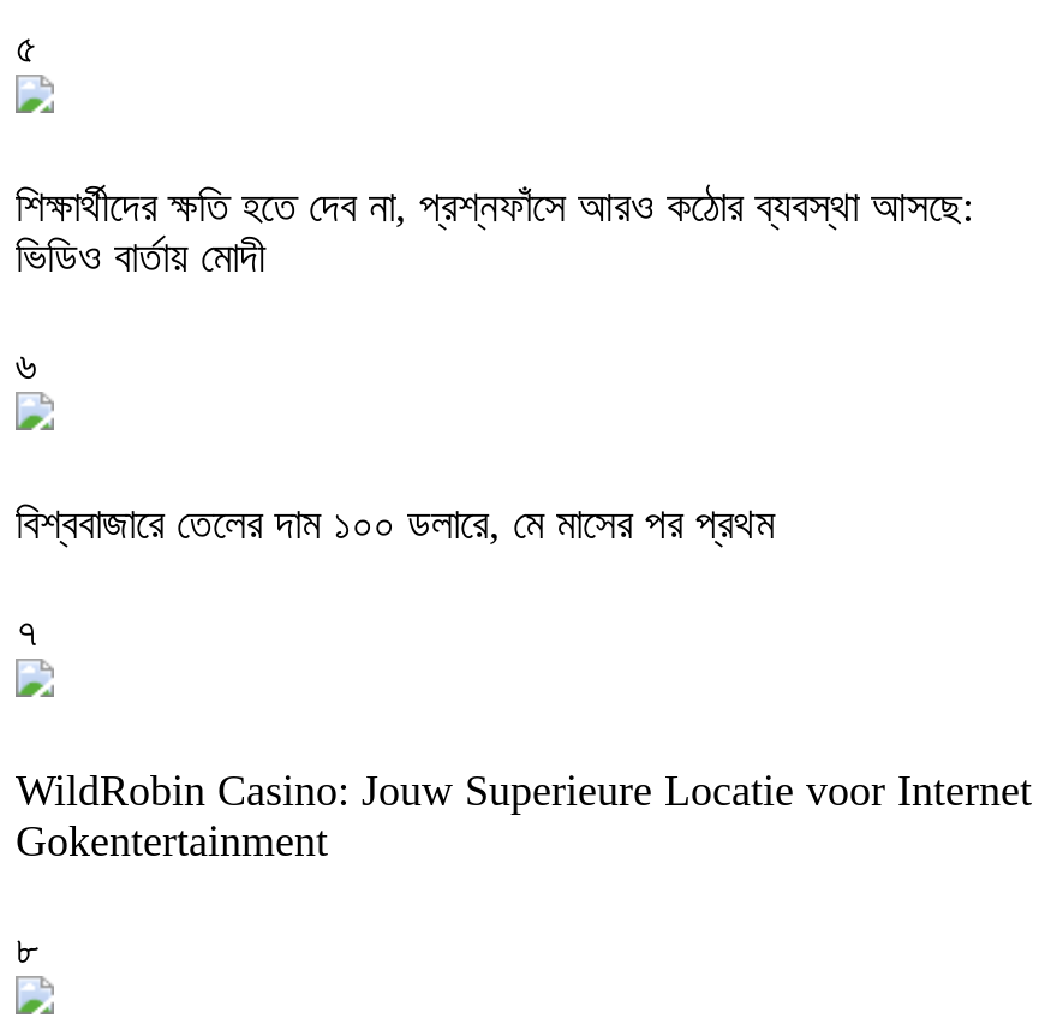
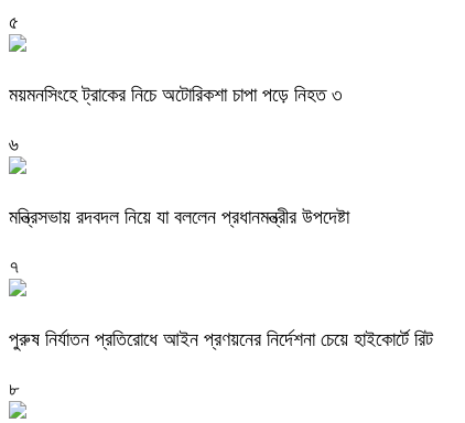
- শিক্ষার্থীদের ক্ষতি হতে দেব না, প্রশ্নফাঁসে আরও কঠোর ব্যবস্থা আসছে:
- ভিডিও বার্তায় মোদী
+ ময়মনসিংহে ট্রাকের নিচে অটোরিকশা চাপা পড়ে নিহত ৩

- বিশ্ববাজারে তেলের দাম ১০০ ডলারে, মে মাসের পর প্রথম
+ মন্ত্রিসভায় রদবদল নিয়ে যা বললেন প্রধানমন্ত্রীর উপদেষ্টা

- WildRobin Casino: Jouw Superieure Locatie voor Internet
- Gokentertainment
+ পুরুষ নির্যাতন প্রতিরোধে আইন প্রণয়নের নির্দেশনা চেয়ে হাইকোর্টে রিট
